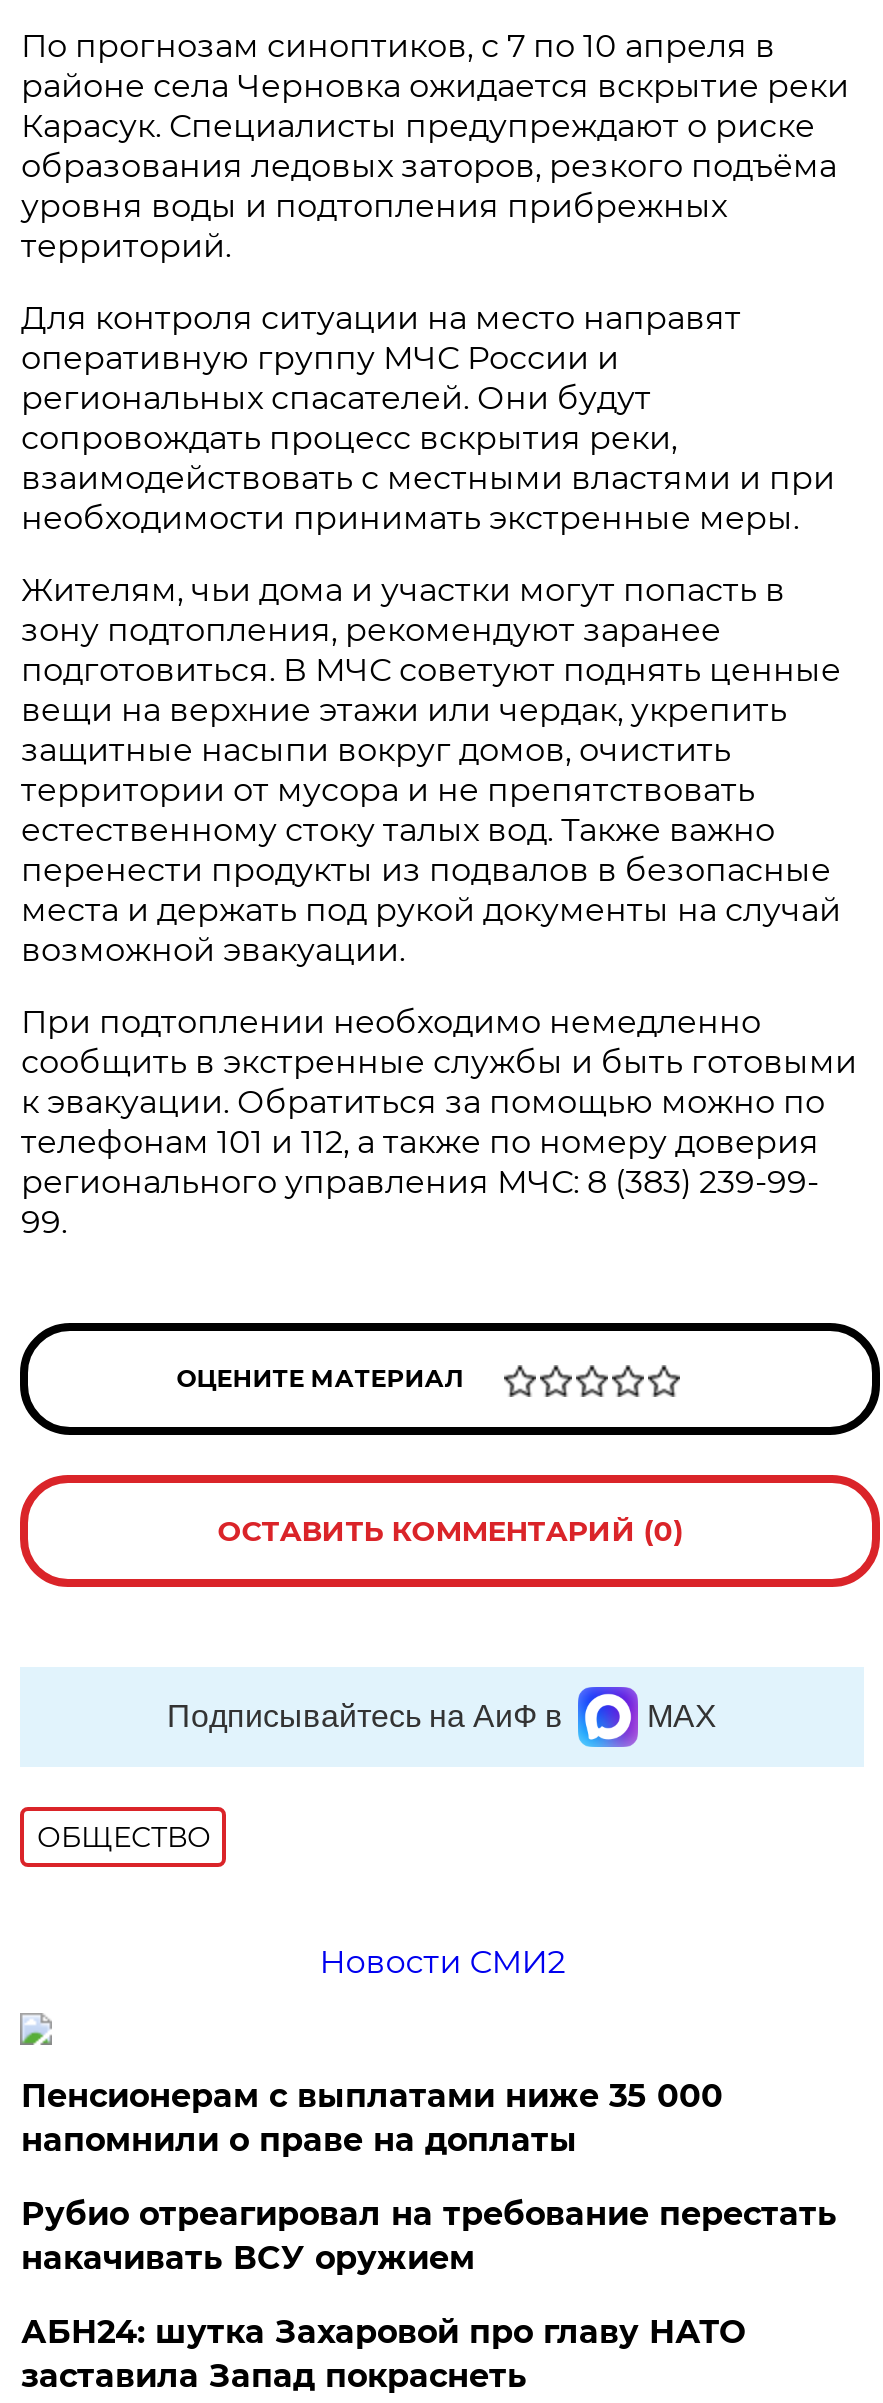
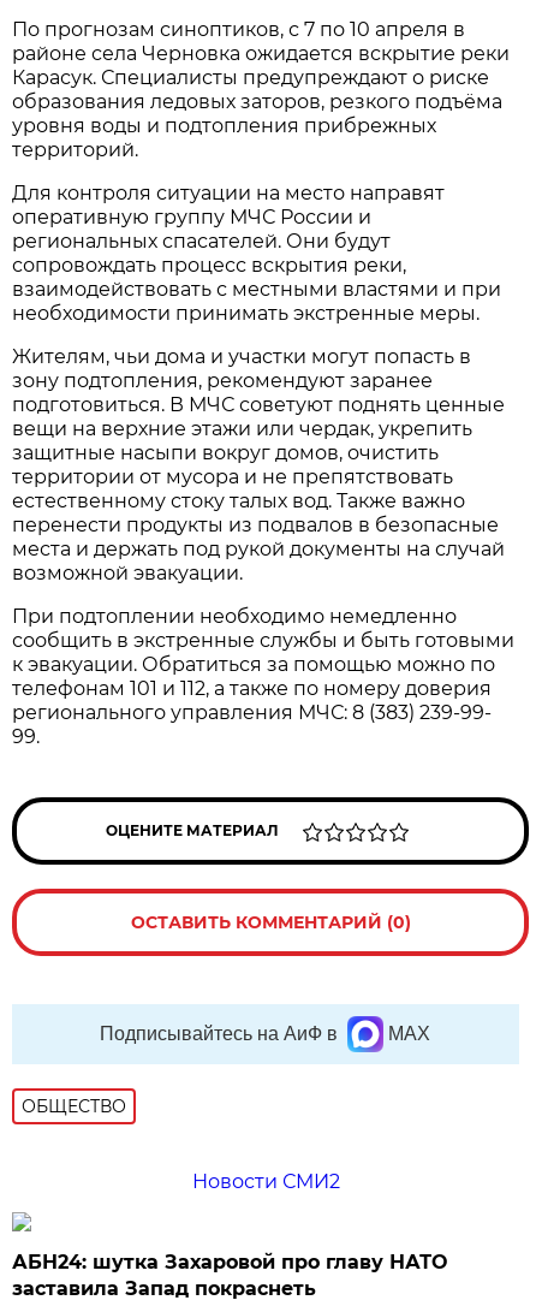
- Пенсионерам с выплатами ниже 35 000
- напомнили о праве на доплаты
- Рубио отреагировал на требование перестать
- накачивать ВСУ оружием
